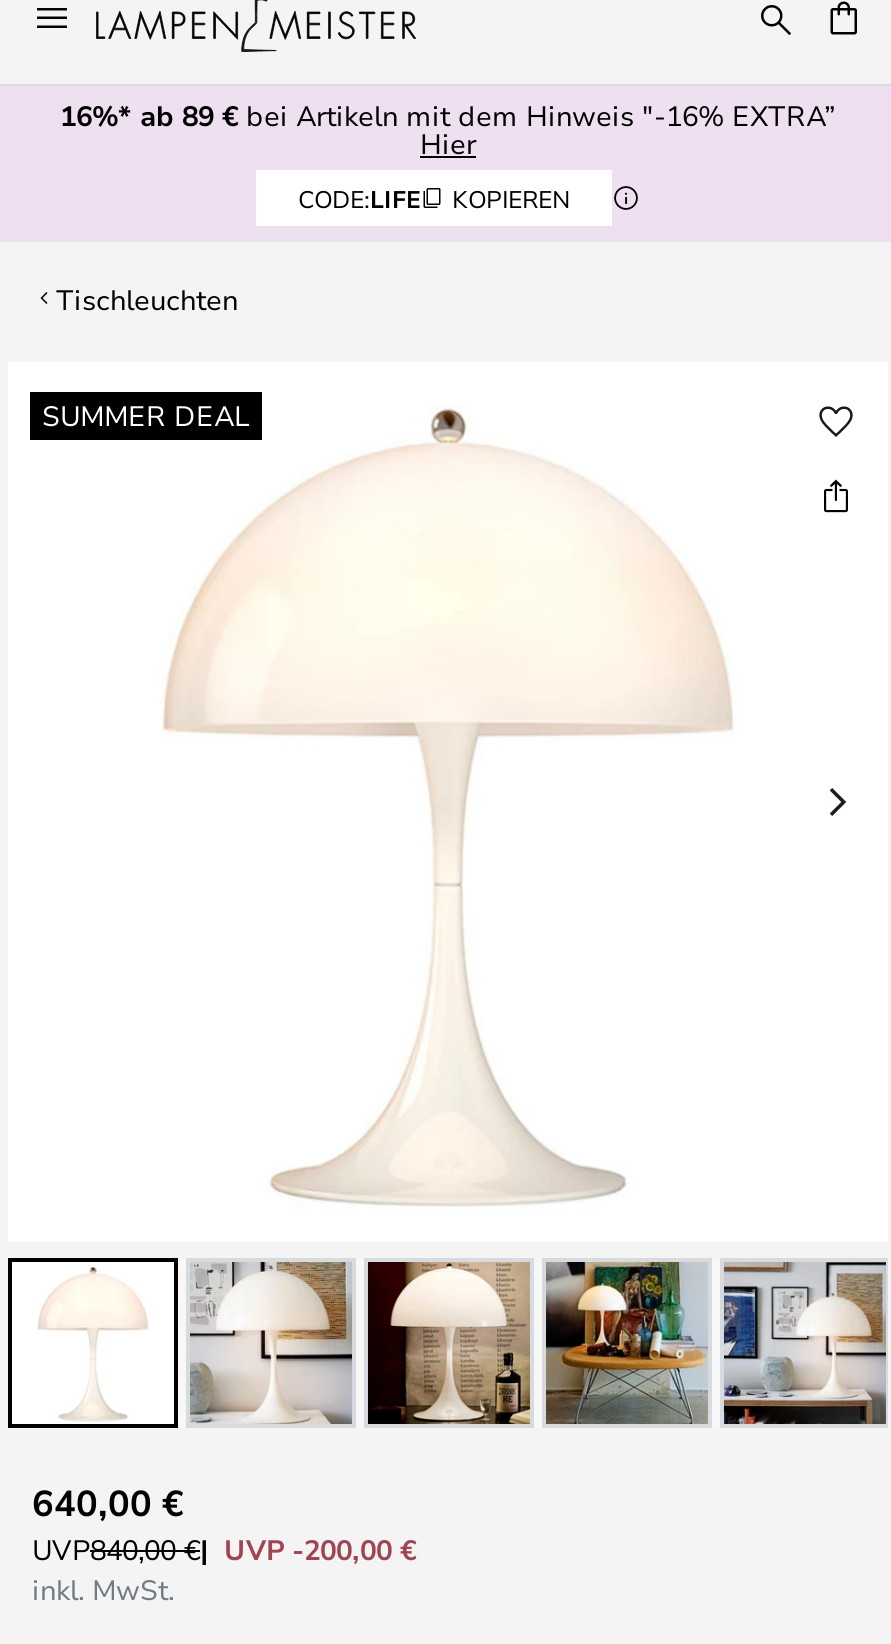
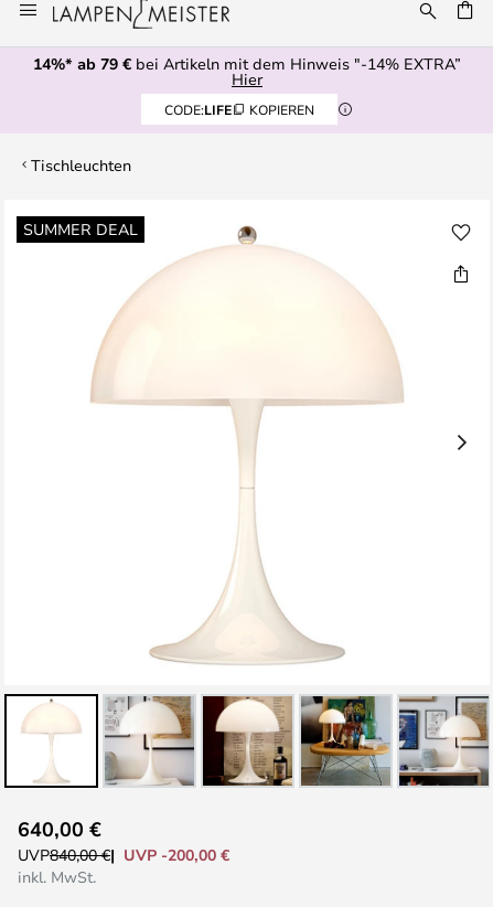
- 16%* ab 89 €bei Artikeln mit dem Hinweis "-16% EXTRA”
+ 14%* ab 79 €bei Artikeln mit dem Hinweis "-14% EXTRA”
